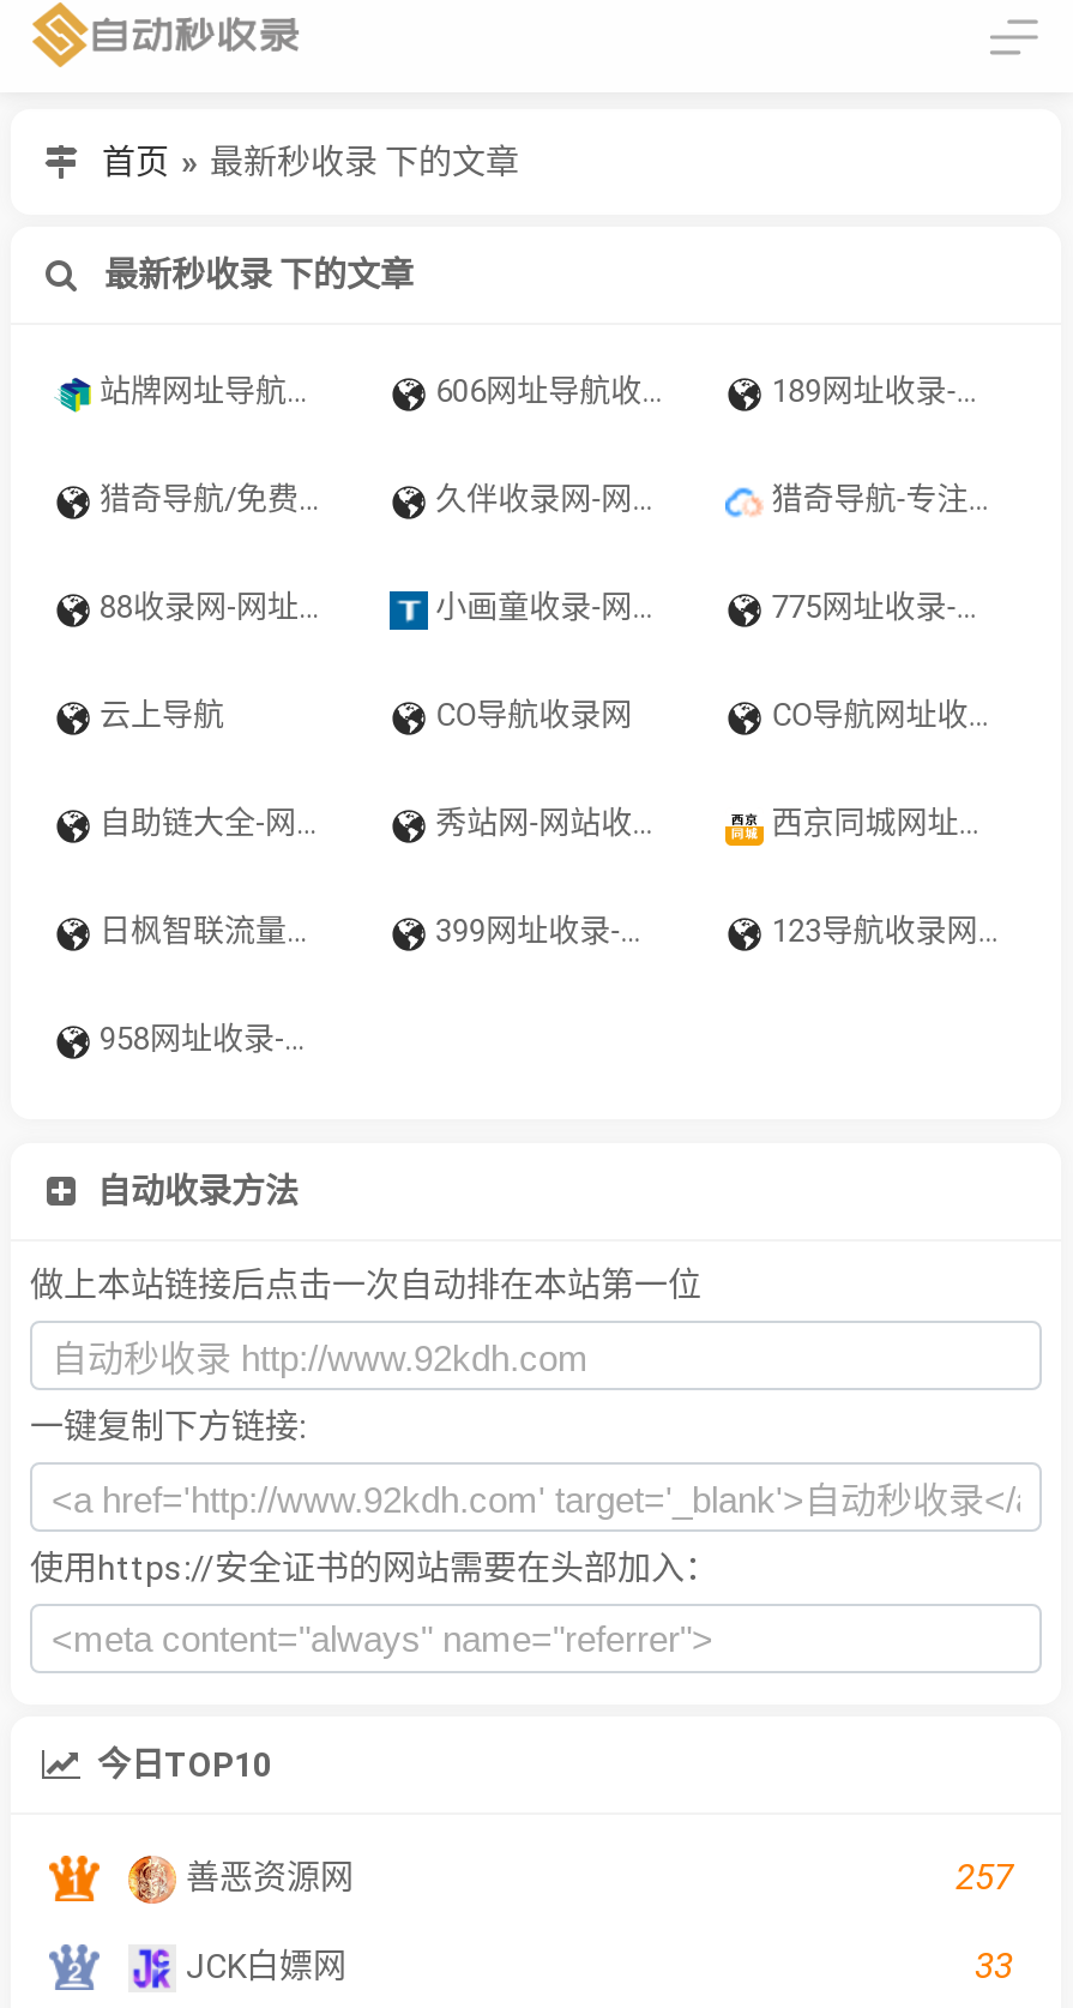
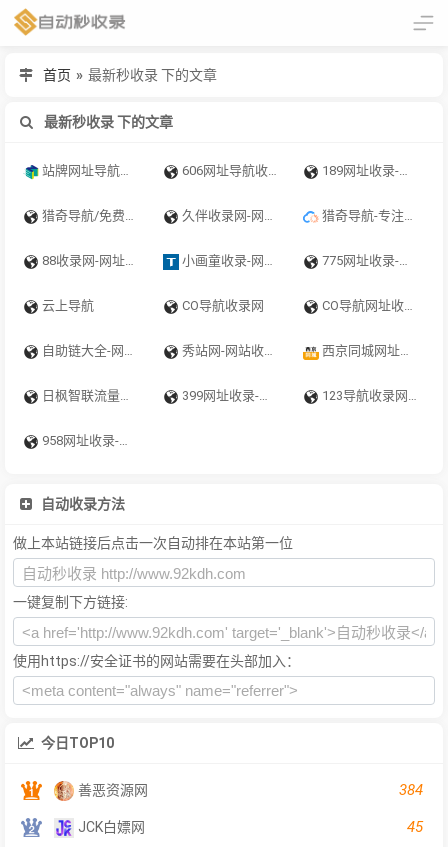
- 257
+ 384

- 33
+ 45
